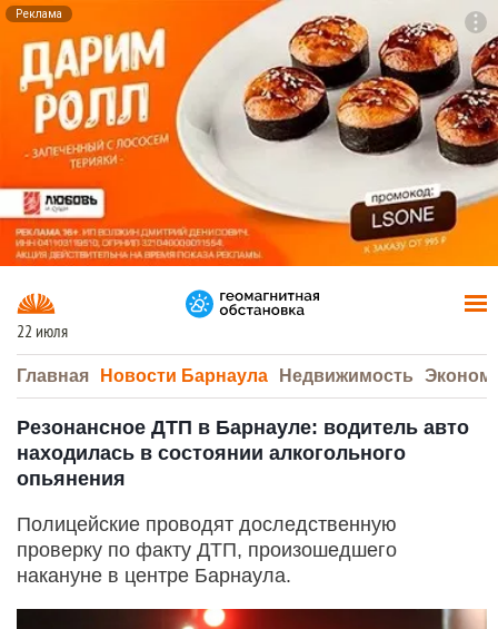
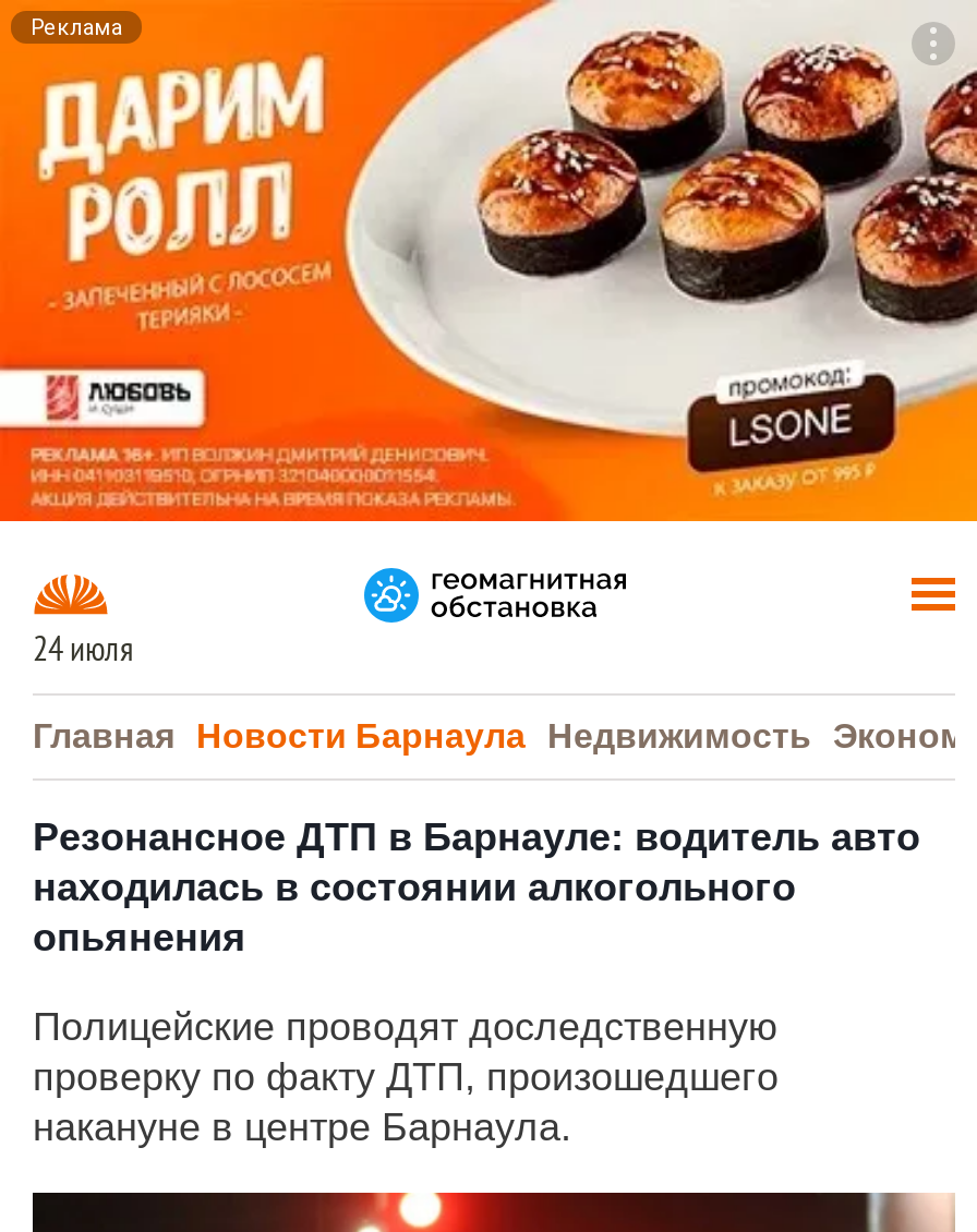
- 22 июля
+ 24 июля
